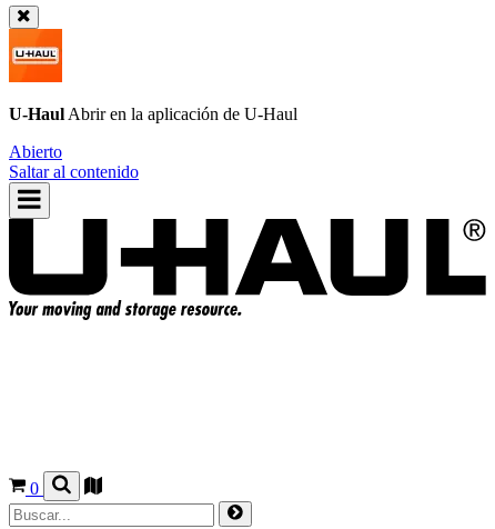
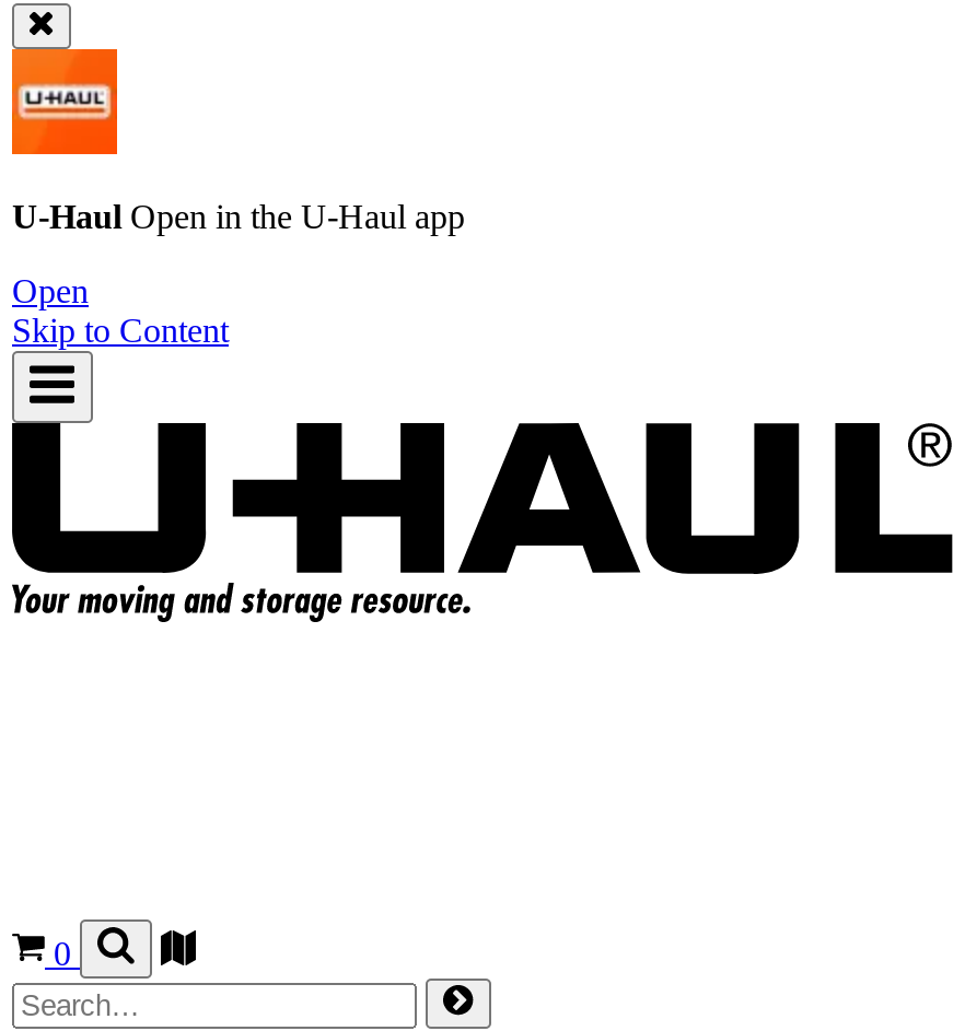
- U-Haul Abrir en la aplicación de U-Haul
+ U-Haul Open in the U-Haul app

- Abierto
- Saltar al contenido
+ Open
+ Skip to Content
